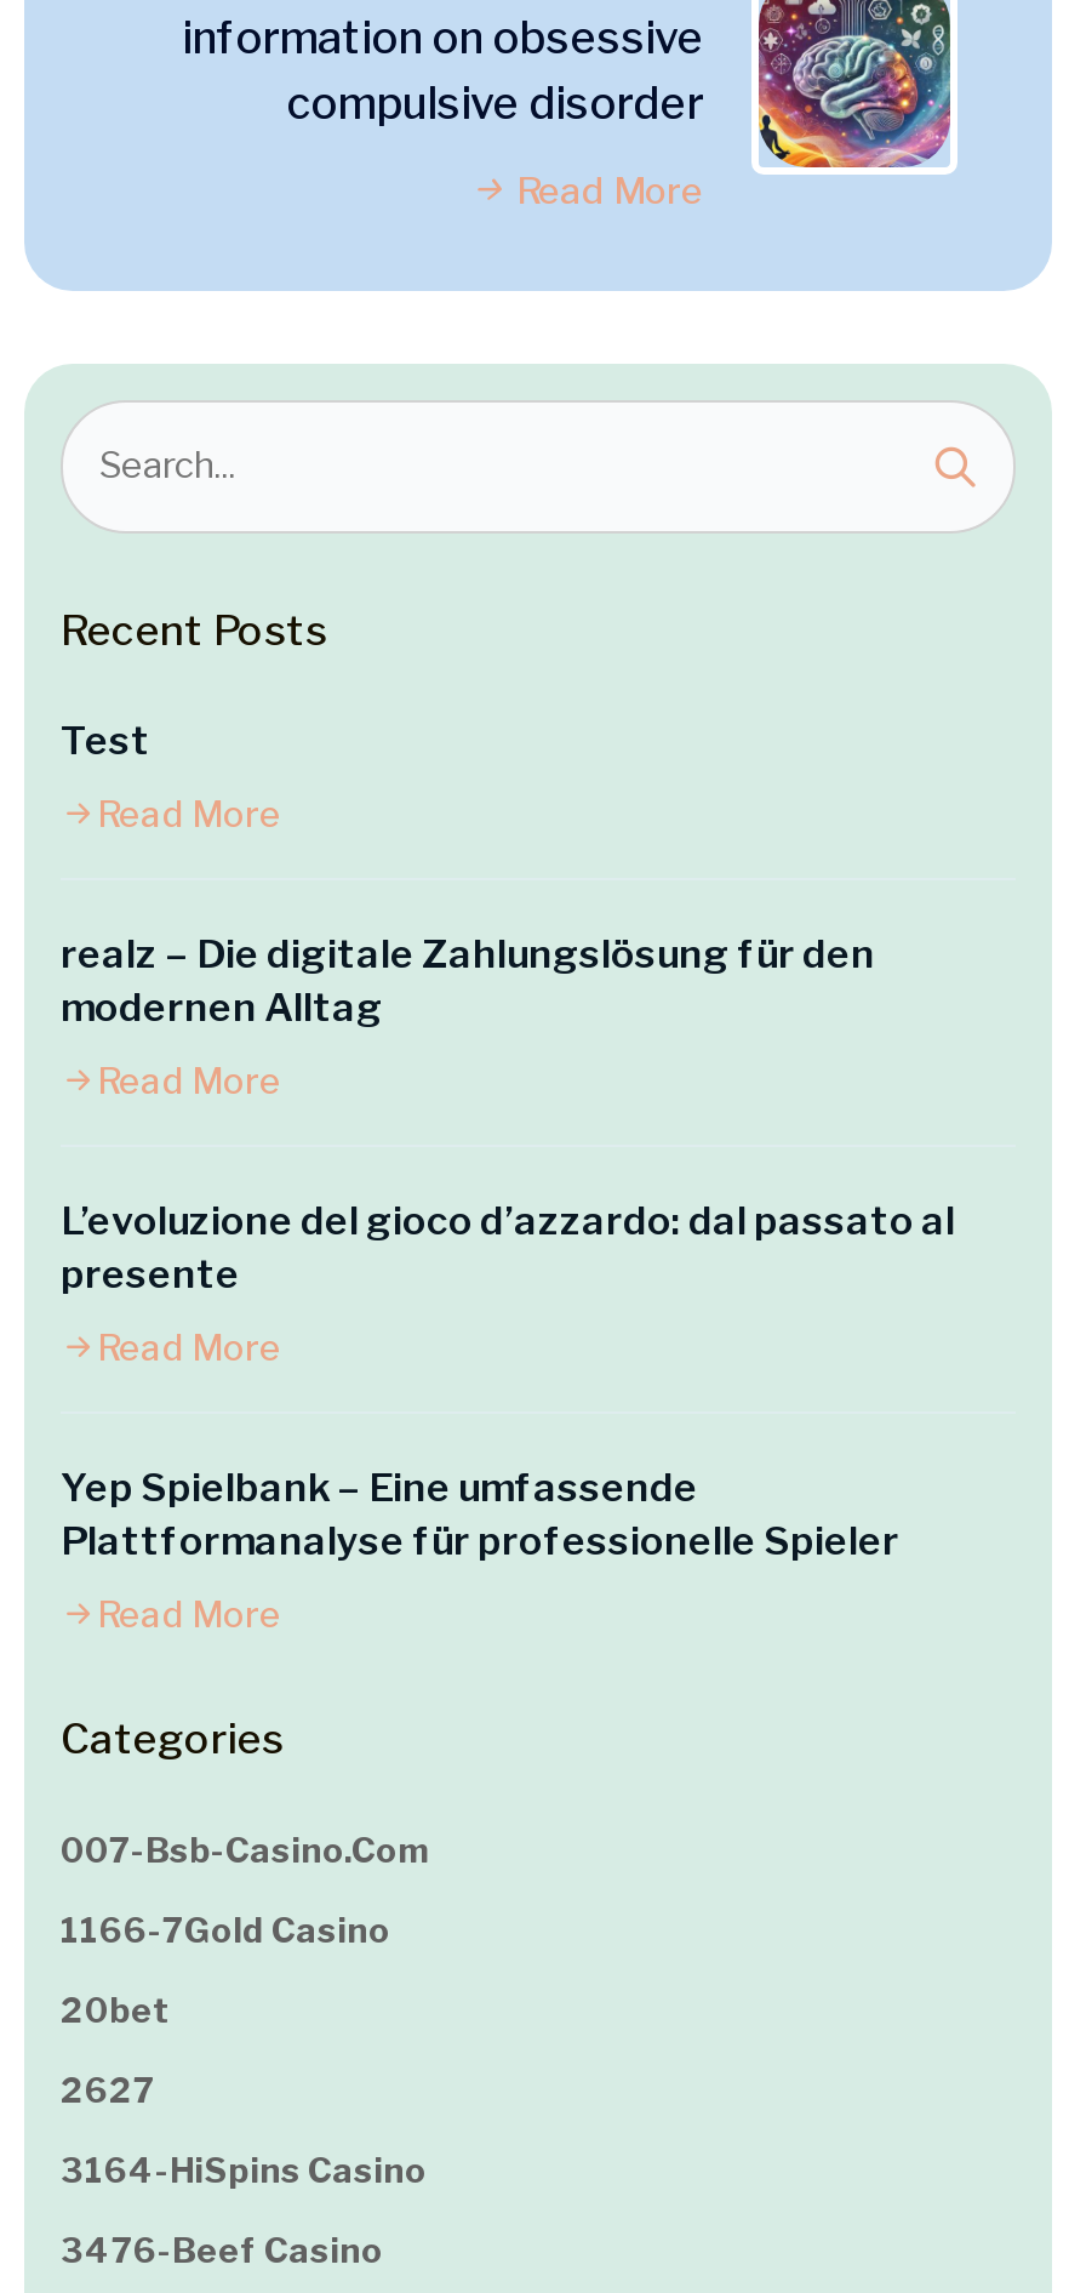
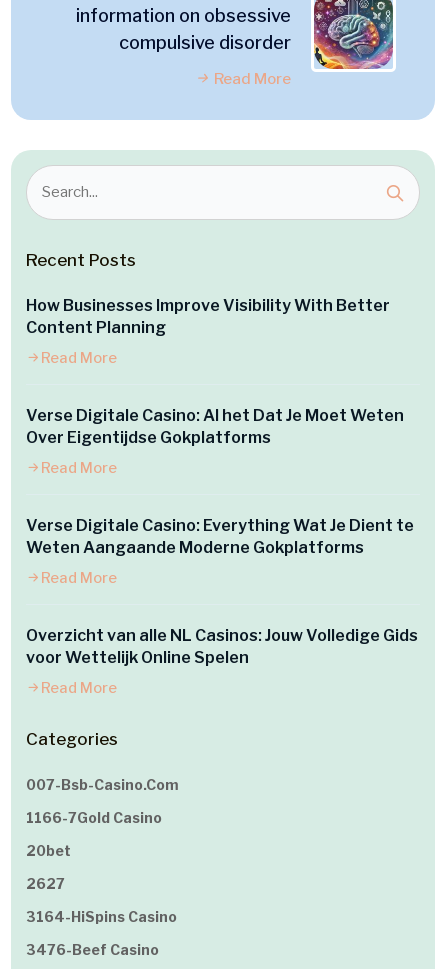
- Test
+ How Businesses Improve Visibility With Better
+ Content Planning

- realz – Die digitale Zahlungslösung für den
- modernen Alltag
+ Verse Digitale Casino: Al het Dat Je Moet Weten
+ Over Eigentijdse Gokplatforms

- L’evoluzione del gioco d’azzardo: dal passato al
- presente
+ Verse Digitale Casino: Everything Wat Je Dient te
+ Weten Aangaande Moderne Gokplatforms

- Yep Spielbank – Eine umfassende
- Plattformanalyse für professionelle Spieler
+ Overzicht van alle NL Casinos: Jouw Volledige Gids
+ voor Wettelijk Online Spelen
